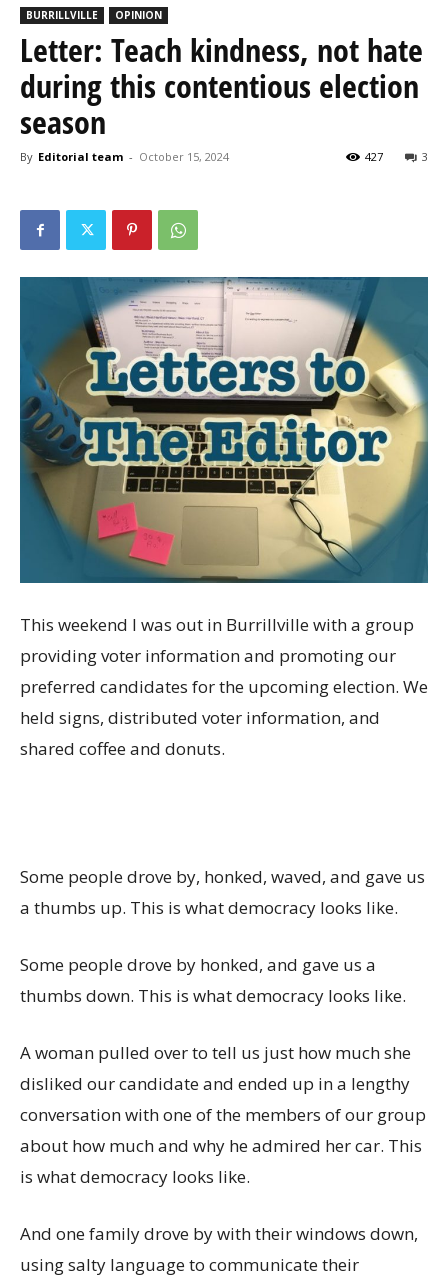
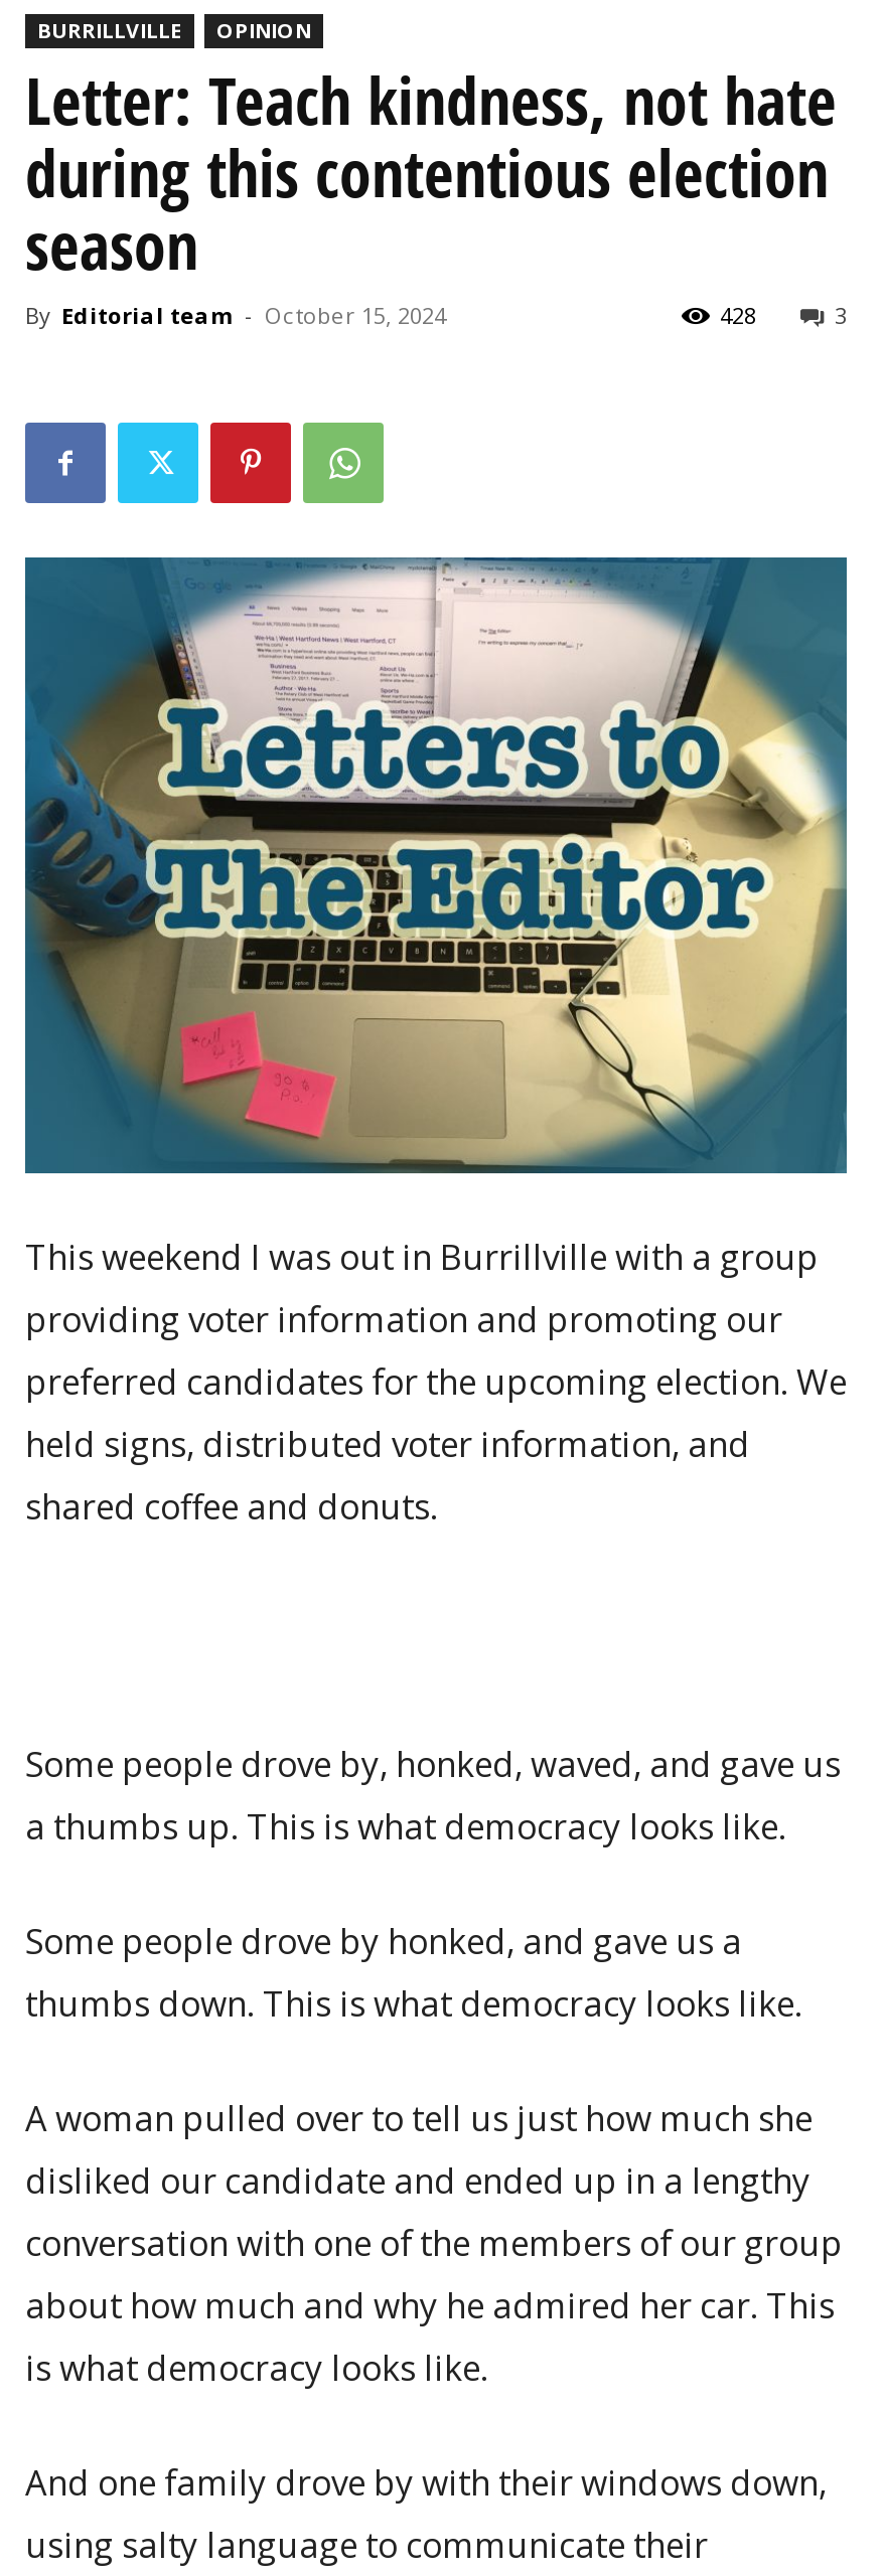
- 427
+ 428
